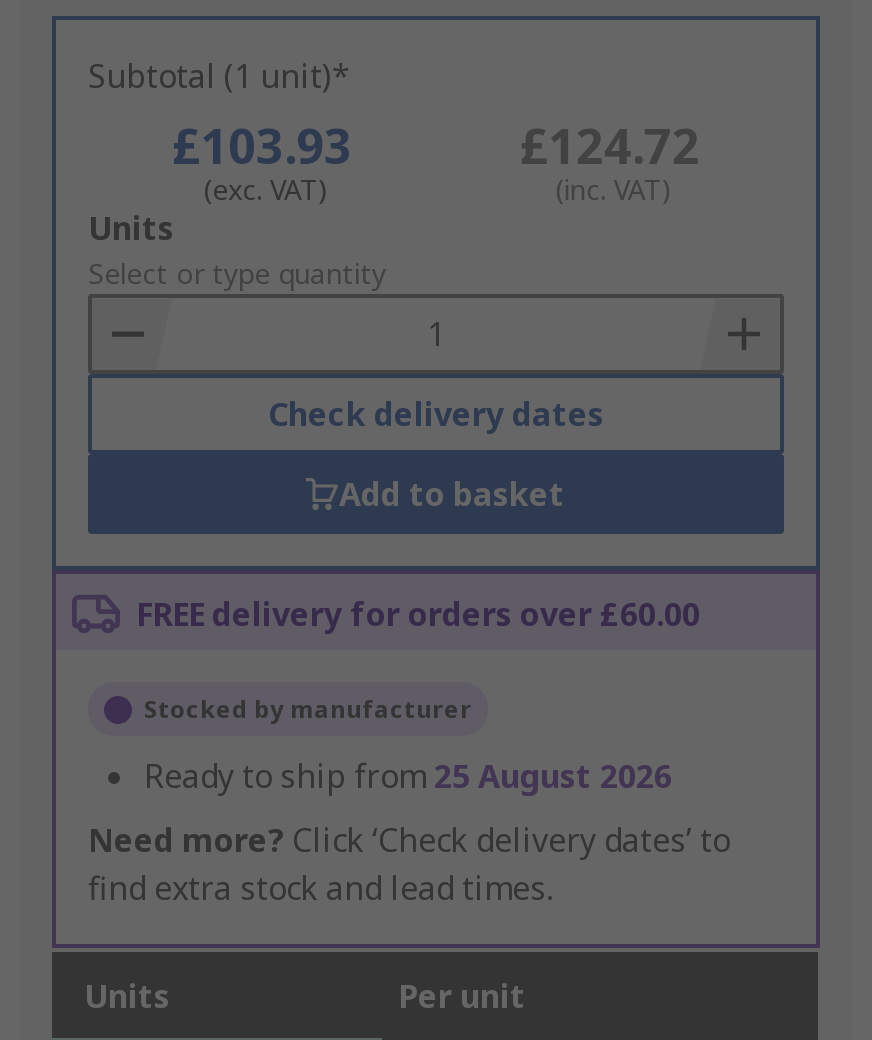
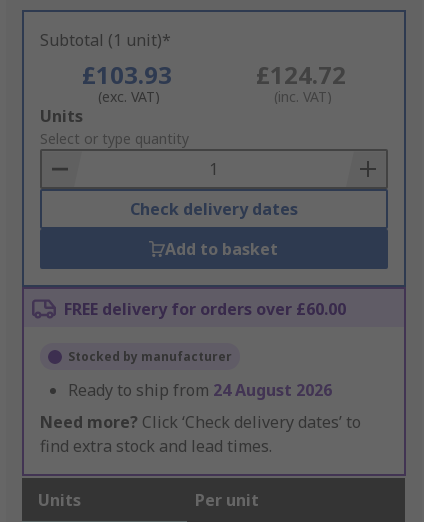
- Ready to ship from 25 August 2026
+ Ready to ship from 24 August 2026
